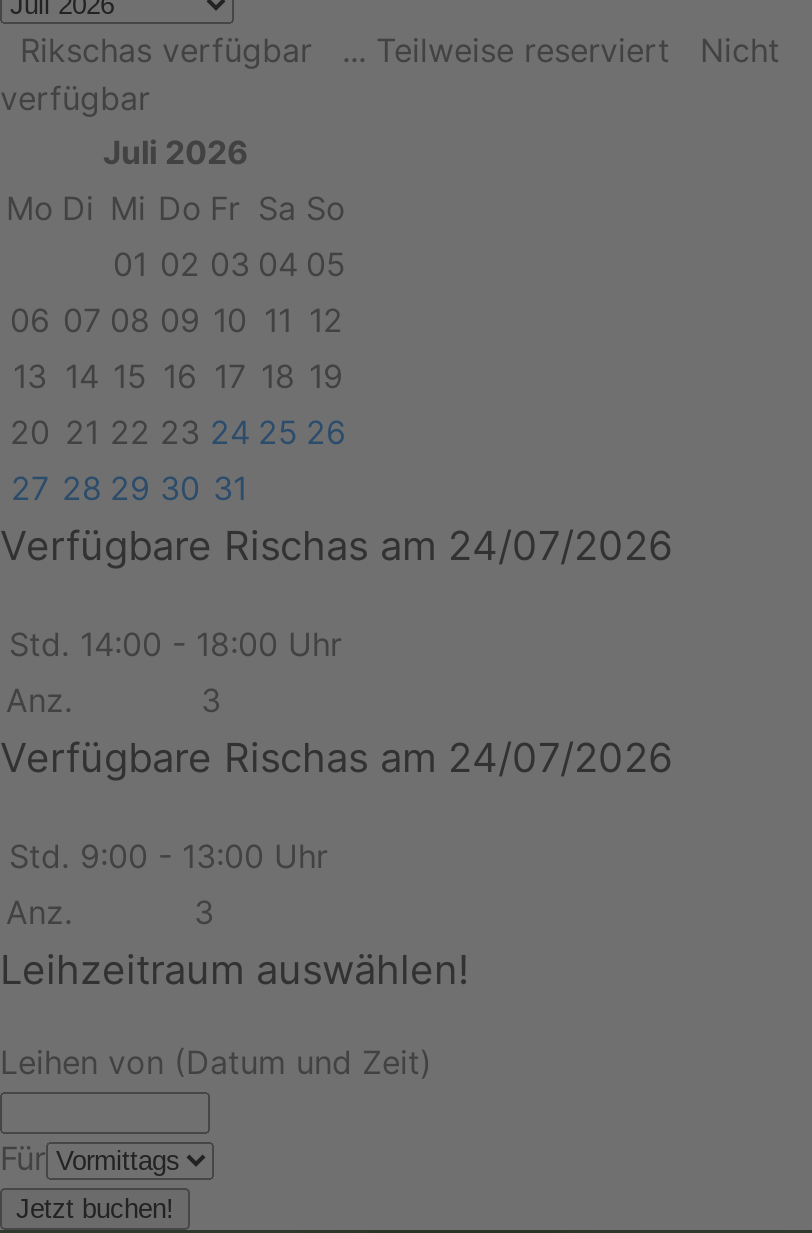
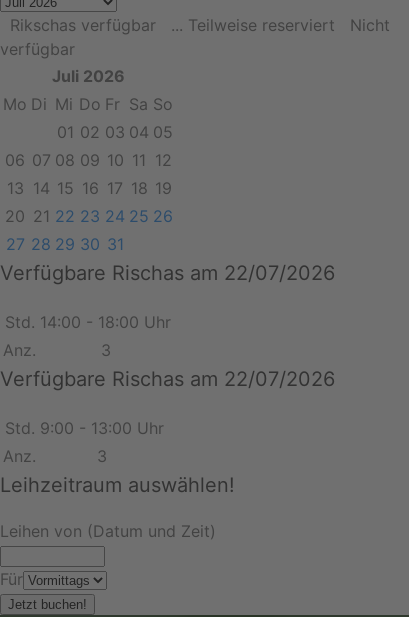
- Verfügbare Rischas am 24/07/2026
+ Verfügbare Rischas am 22/07/2026

- Verfügbare Rischas am 24/07/2026
+ Verfügbare Rischas am 22/07/2026
